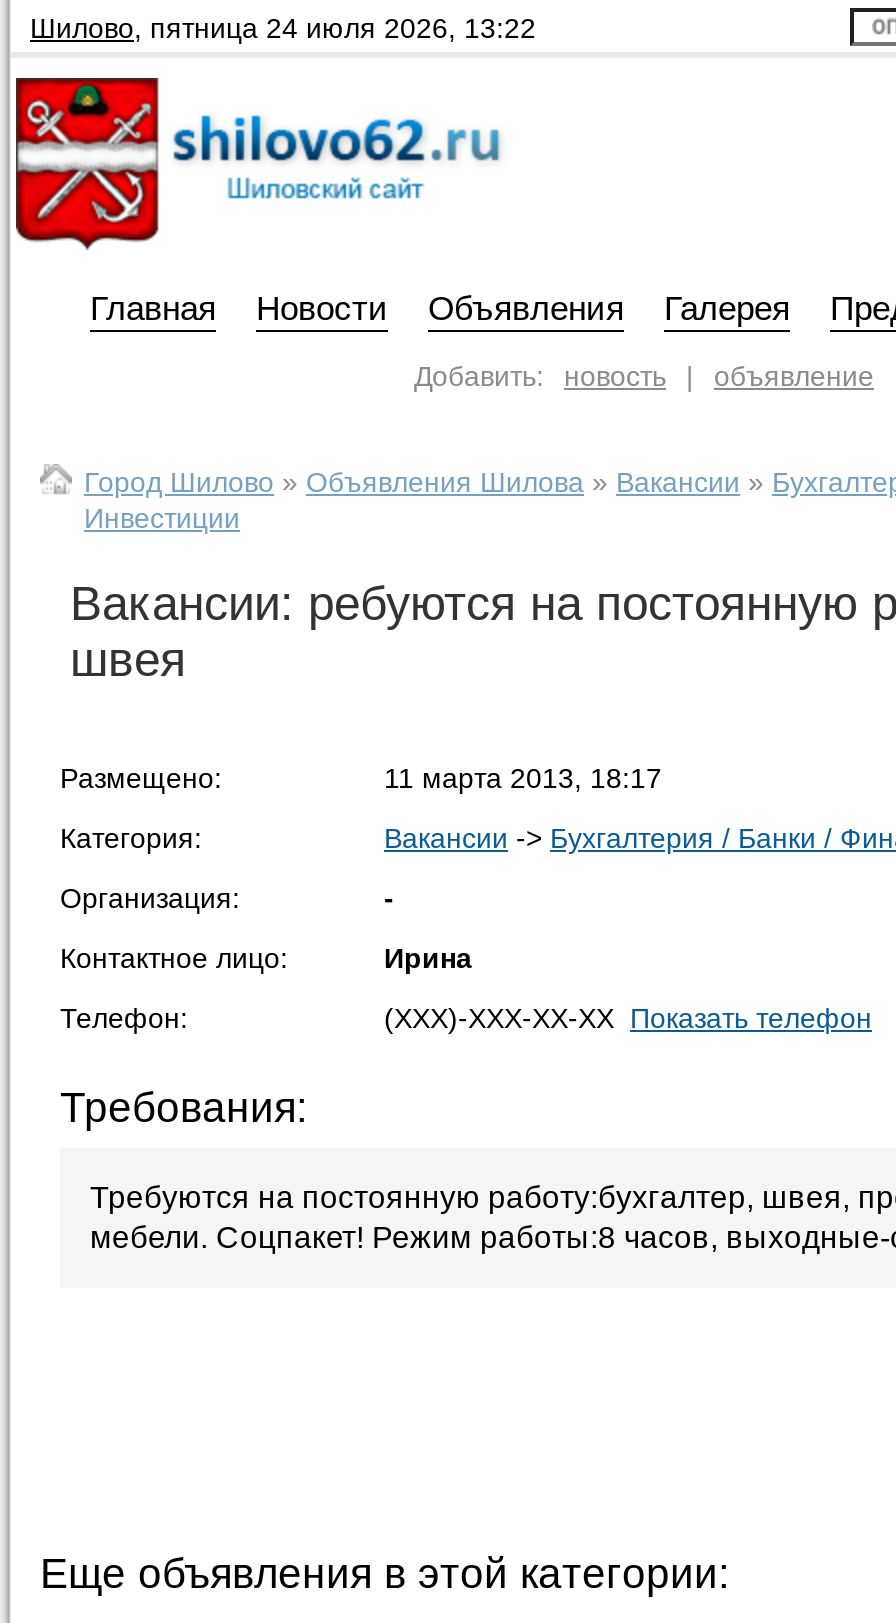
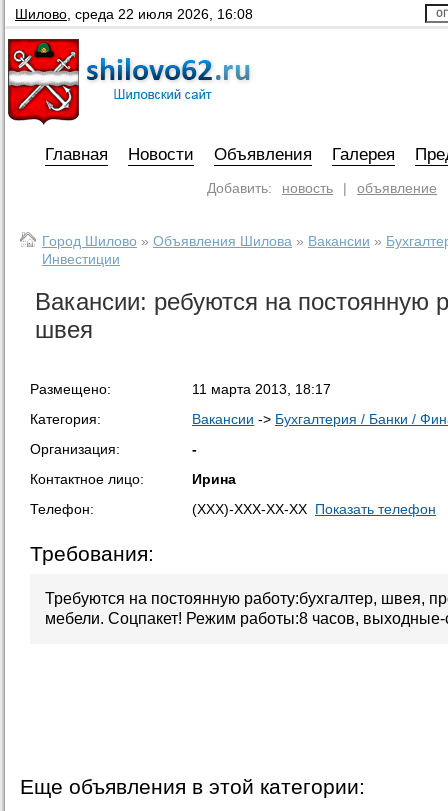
- Шилово, пятница 24 июля 2026, 13:22
+ Шилово, среда 22 июля 2026, 16:08
